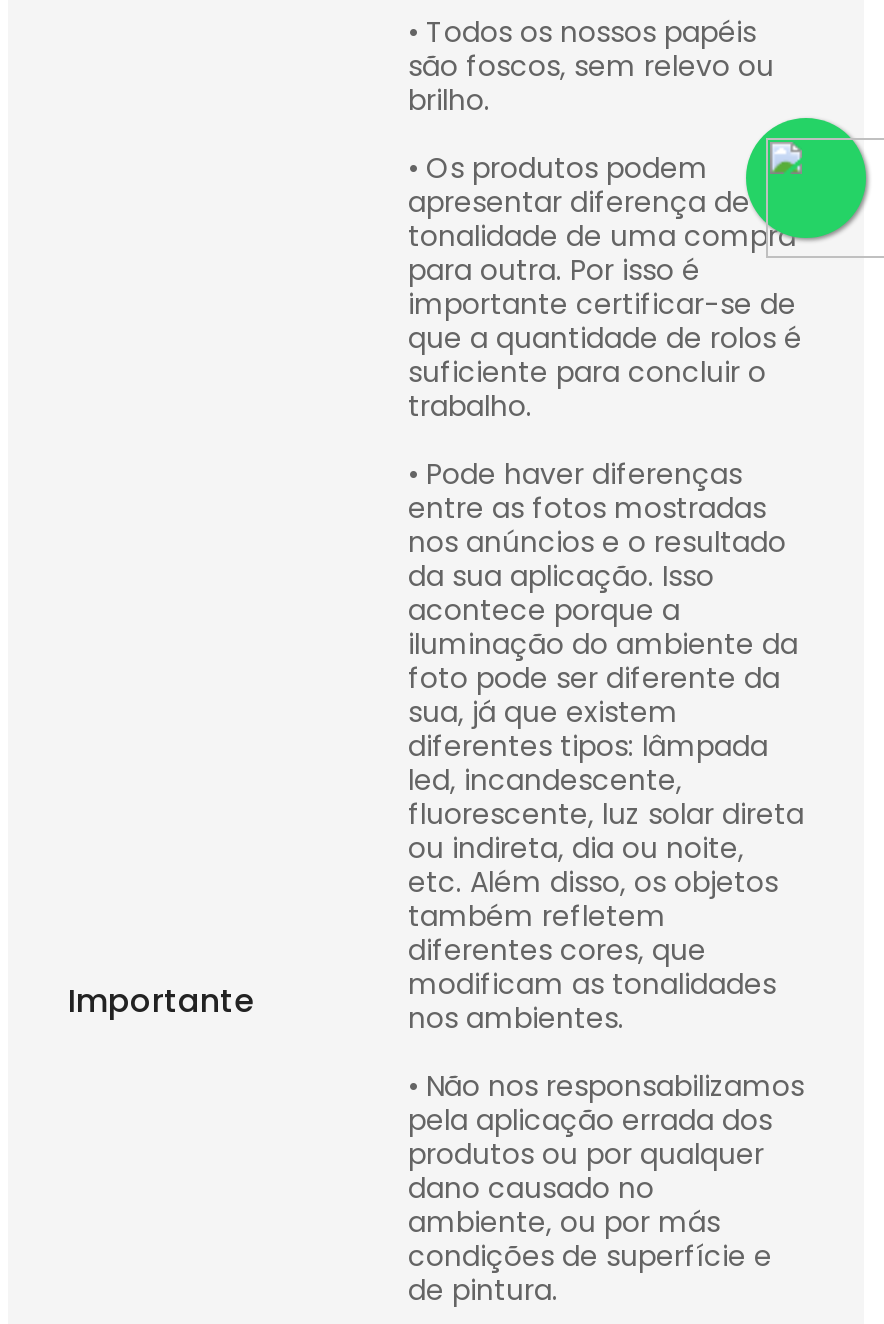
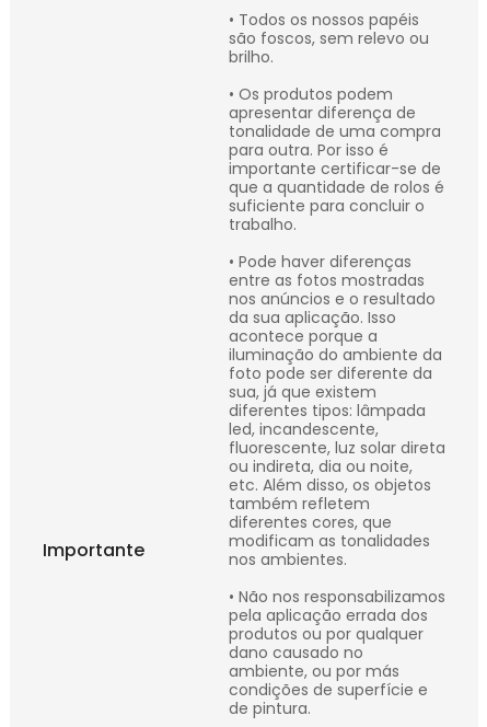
- [image]
